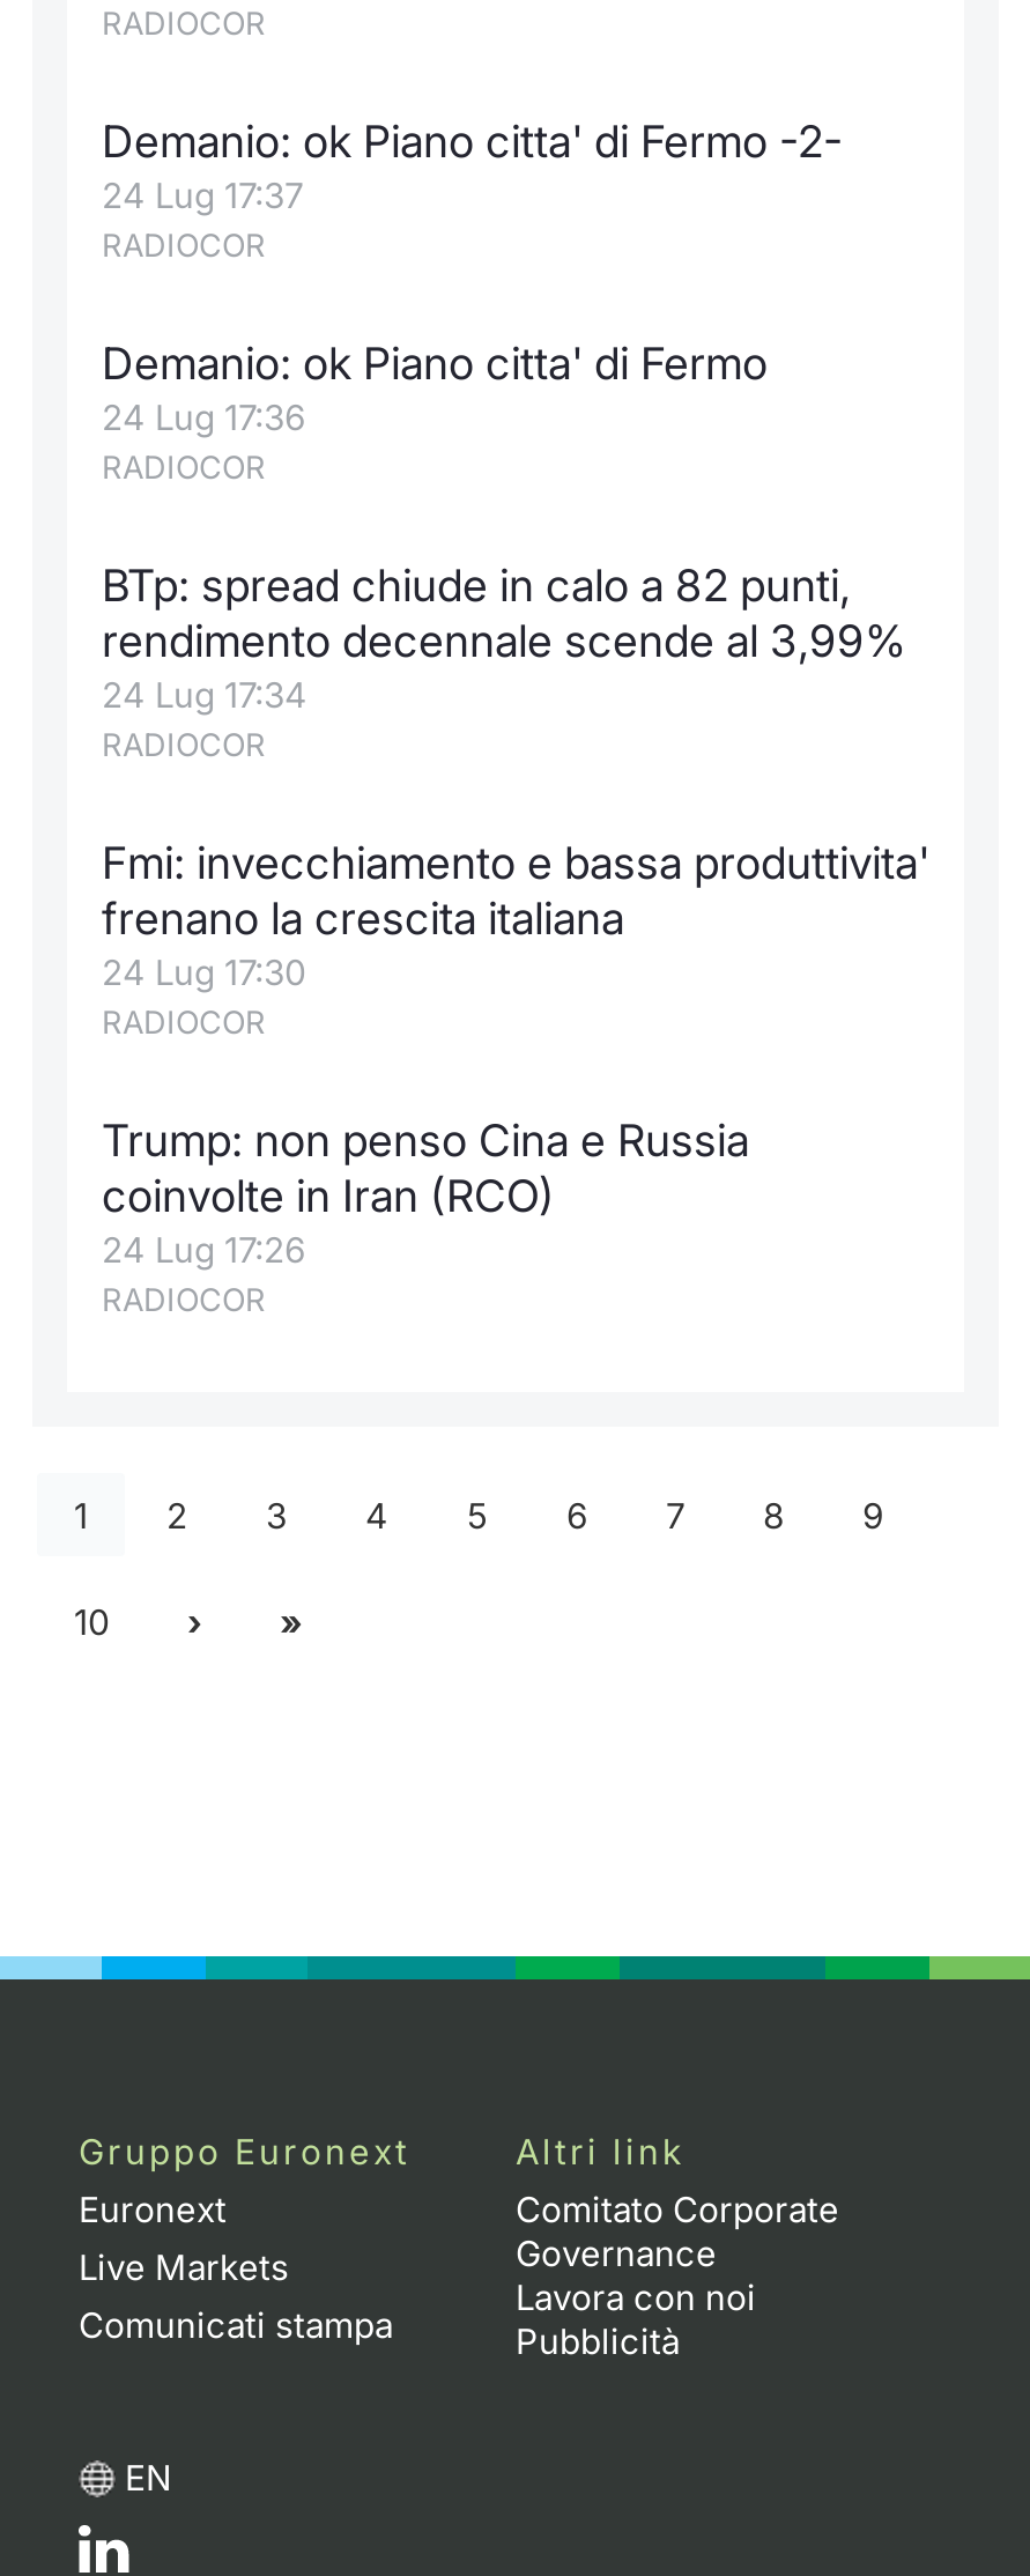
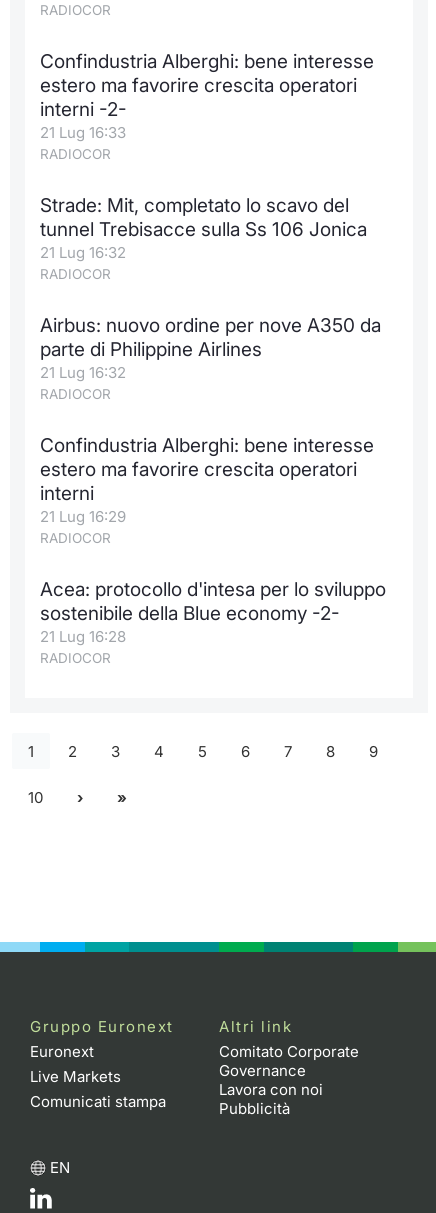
- Demanio: ok Piano citta' di Fermo -2-
- 24 Lug 17:37
+ Confindustria Alberghi: bene interesse
+ estero ma favorire crescita operatori
+ interni -2-
+ 21 Lug 16:33

- Demanio: ok Piano citta' di Fermo
- 24 Lug 17:36
+ Strade: Mit, completato lo scavo del
+ tunnel Trebisacce sulla Ss 106 Jonica
+ 21 Lug 16:32

- BTp: spread chiude in calo a 82 punti,
- rendimento decennale scende al 3,99%
- 24 Lug 17:34
+ Airbus: nuovo ordine per nove A350 da
+ parte di Philippine Airlines
+ 21 Lug 16:32

- Fmi: invecchiamento e bassa produttivita'
- frenano la crescita italiana
- 24 Lug 17:30
+ Confindustria Alberghi: bene interesse
+ estero ma favorire crescita operatori
+ interni
+ 21 Lug 16:29

- Trump: non penso Cina e Russia
- coinvolte in Iran (RCO)
- 24 Lug 17:26
+ Acea: protocollo d'intesa per lo sviluppo
+ sostenibile della Blue economy -2-
+ 21 Lug 16:28
